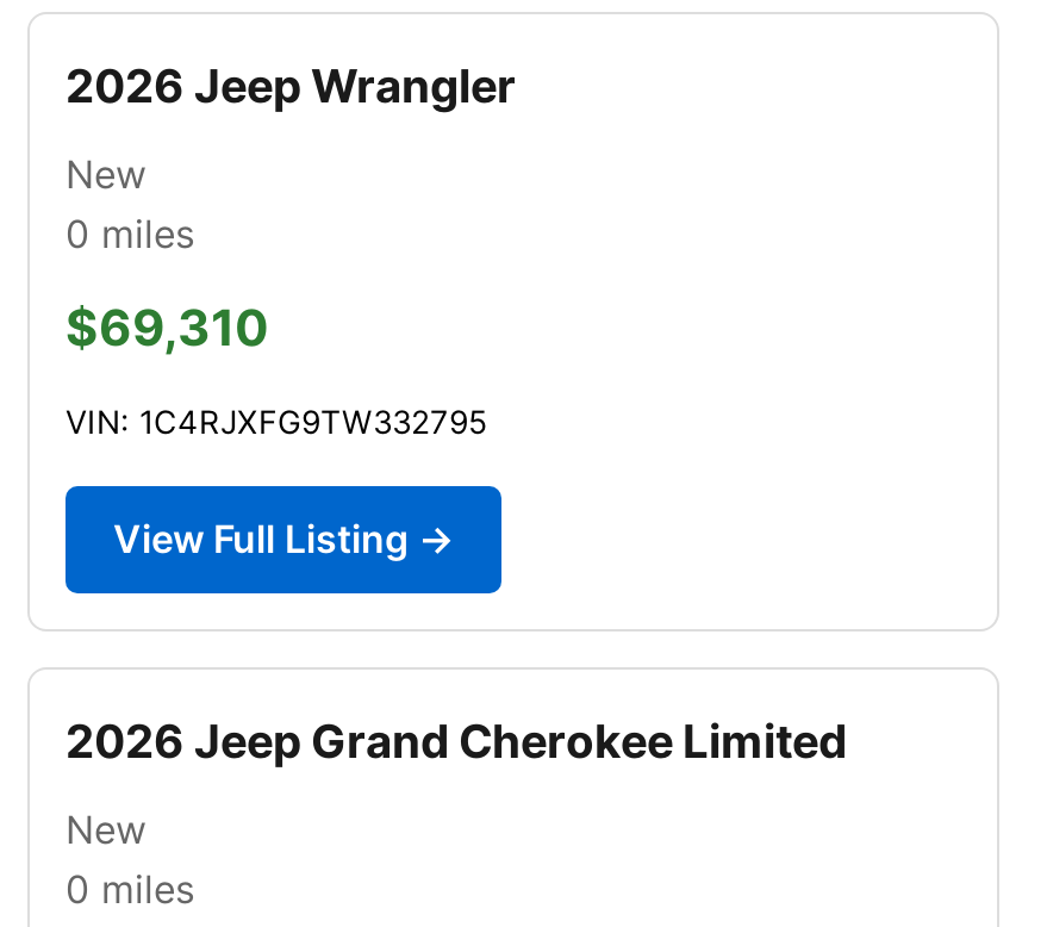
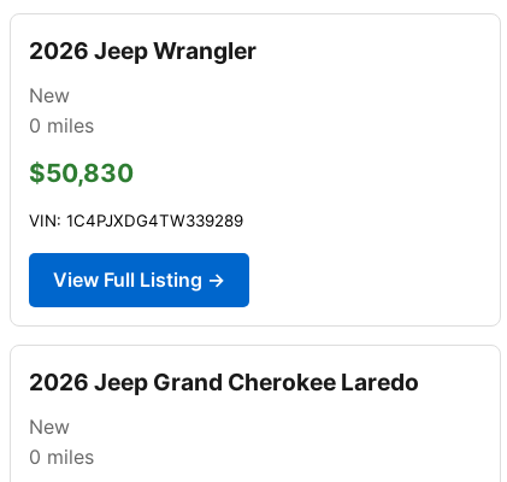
- $69,310
+ $50,830

- VIN: 1C4RJXFG9TW332795
+ VIN: 1C4PJXDG4TW339289

- 2026 Jeep Grand Cherokee Limited
+ 2026 Jeep Grand Cherokee Laredo
